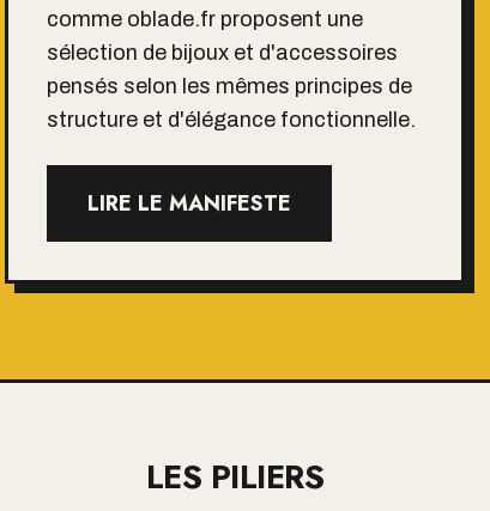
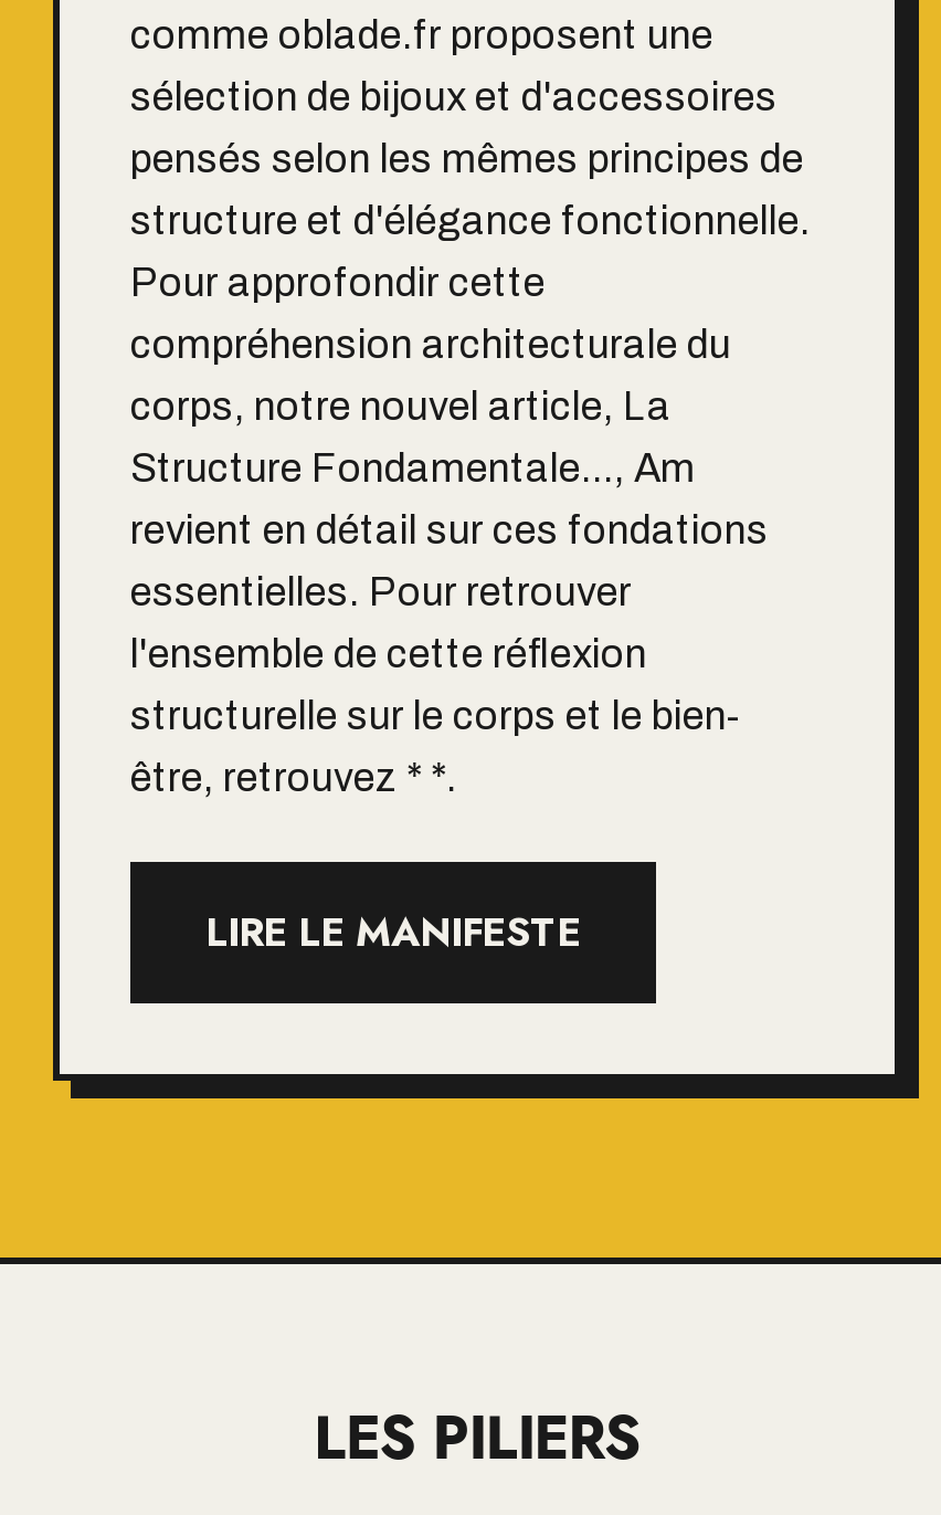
+ Pour approfondir cette
+ compréhension architecturale du
+ corps, notre nouvel article, La
+ Structure Fondamentale..., Am
+ revient en détail sur ces fondations
+ essentielles. Pour retrouver
+ l'ensemble de cette réflexion
+ structurelle sur le corps et le bien-
+ être, retrouvez * *.
